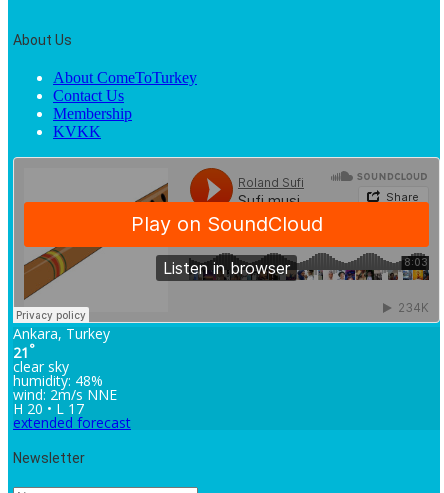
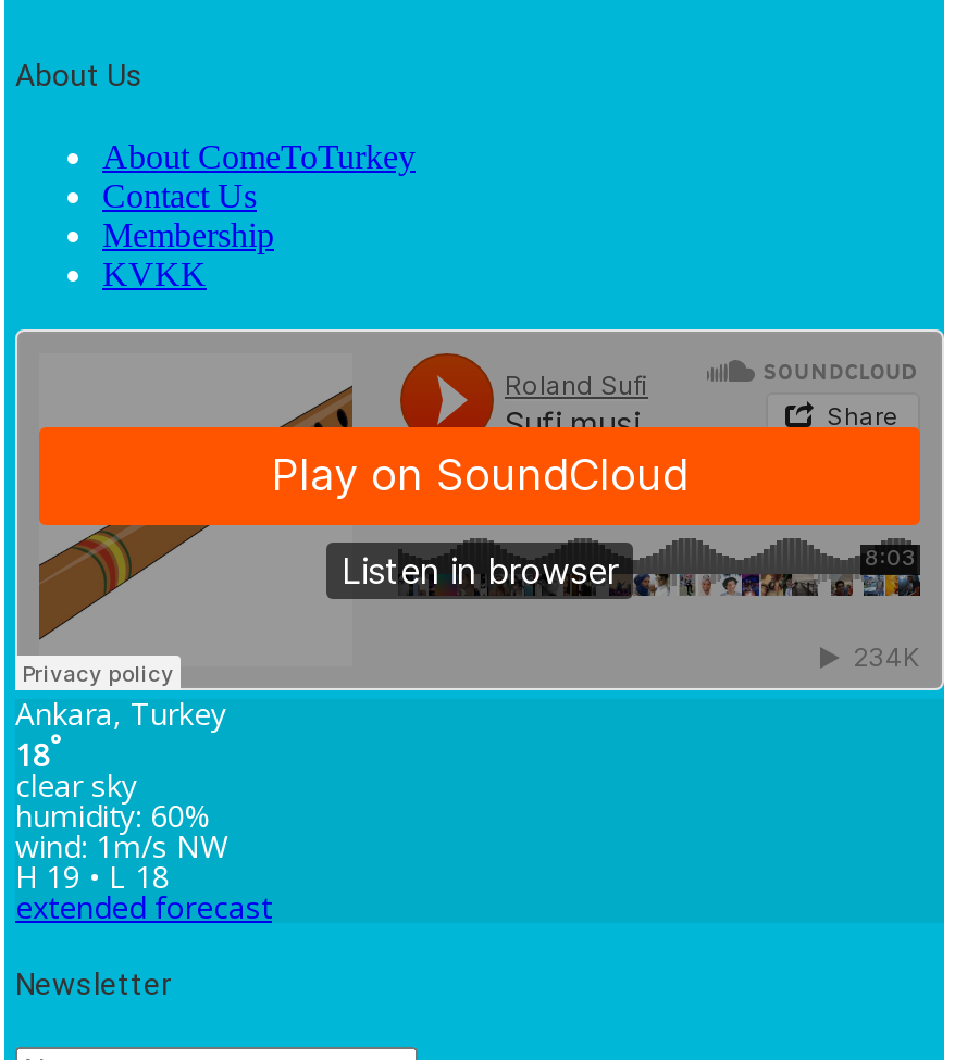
- 21°
+ 18°

- humidity: 48%
+ humidity: 60%

- wind: 2m/s NNE
+ wind: 1m/s NW

- H 20 • L 17
+ H 19 • L 18
